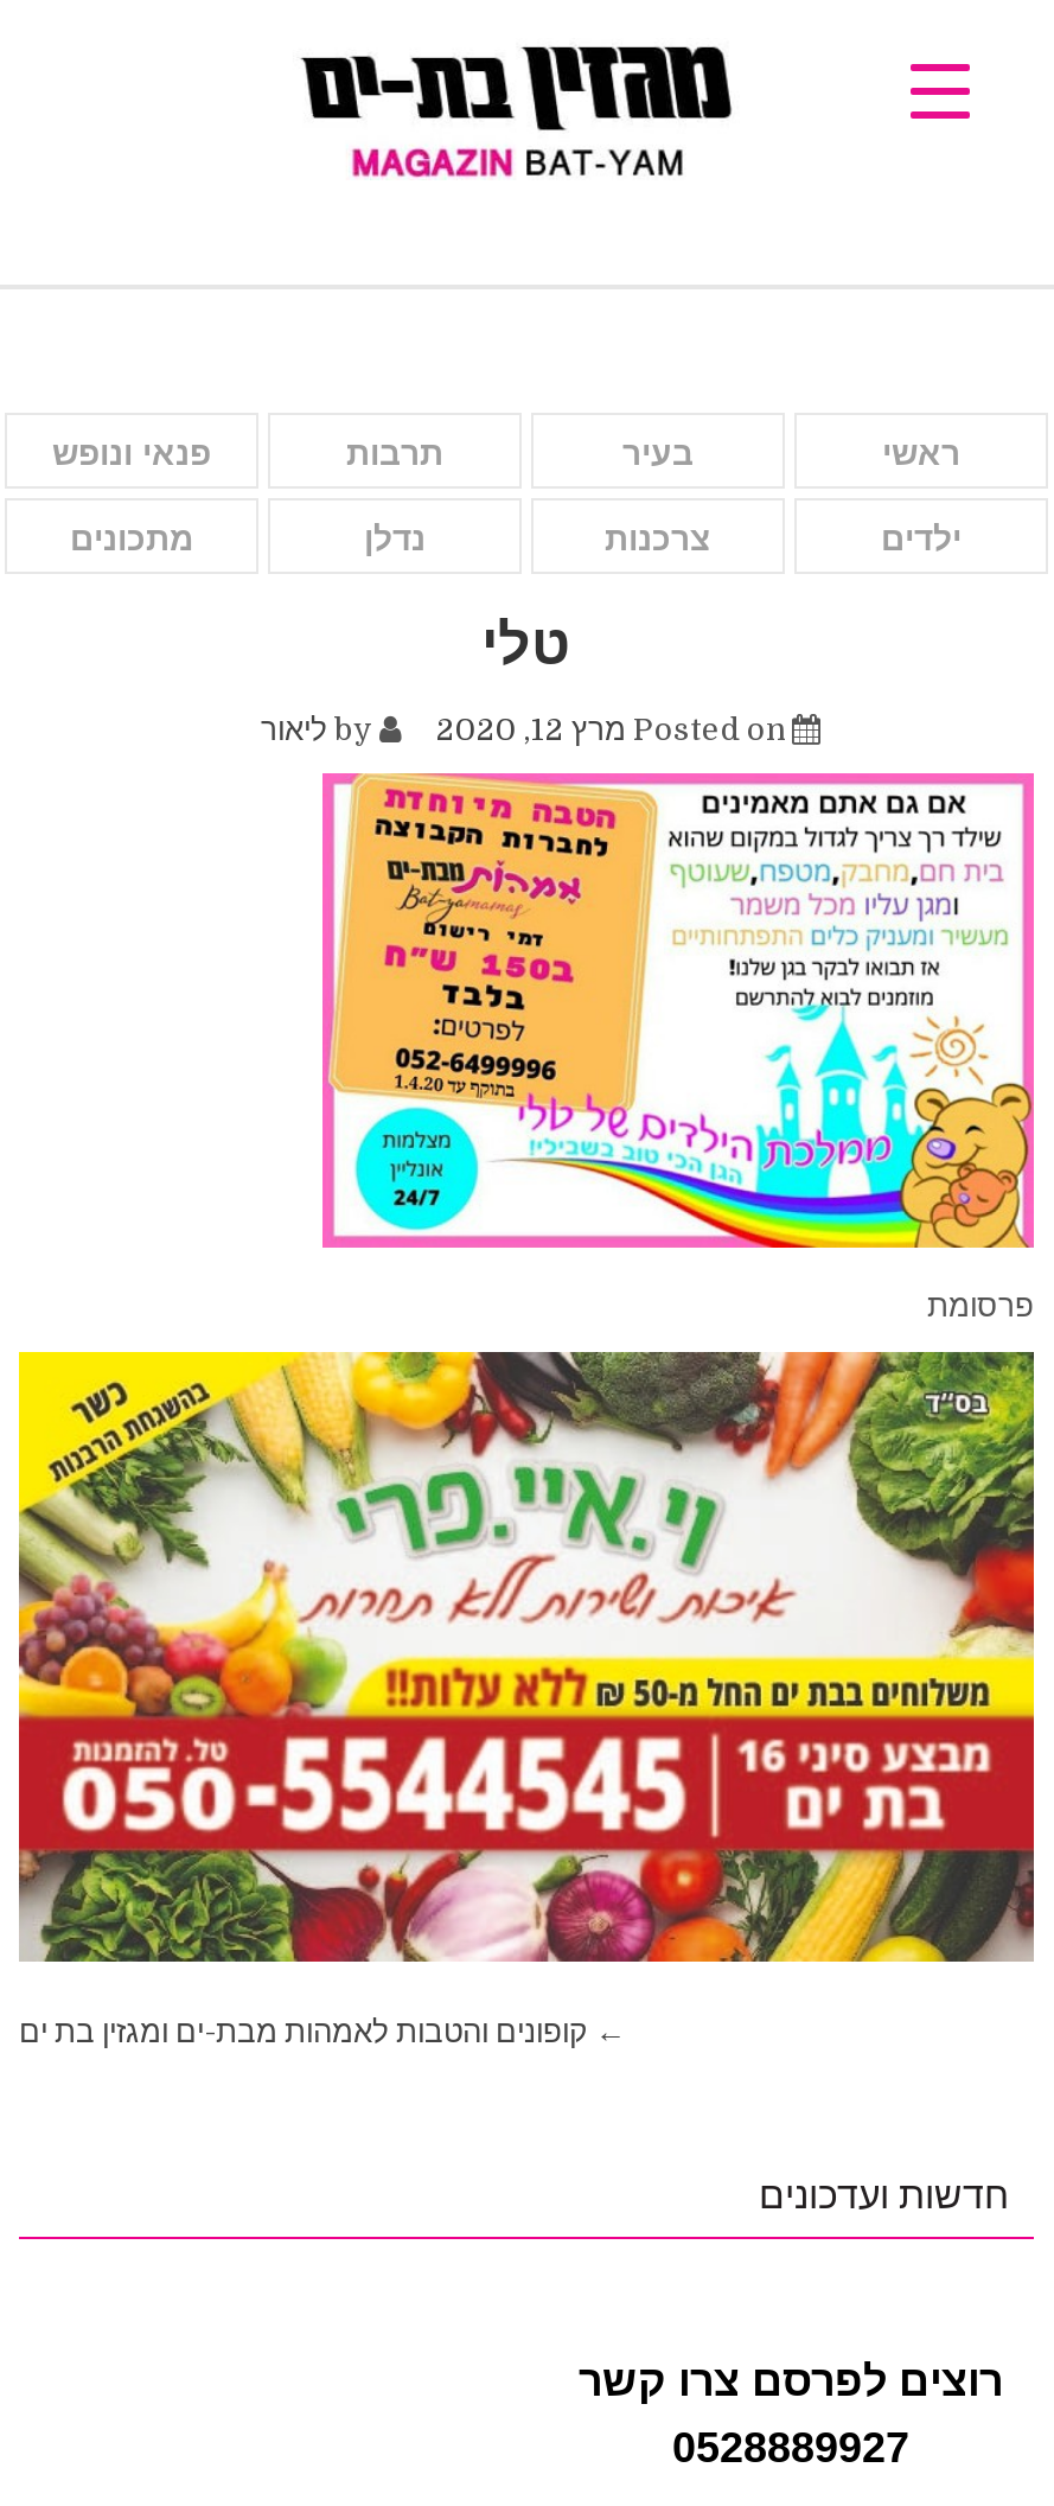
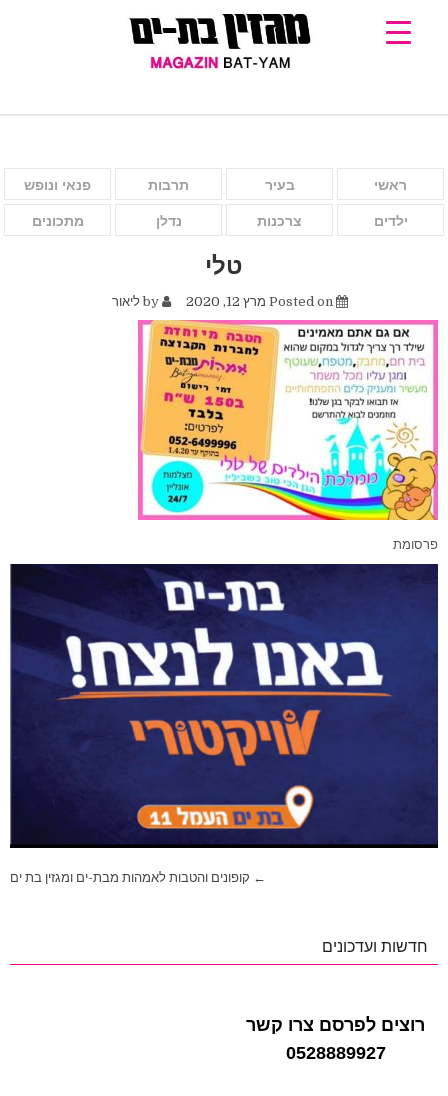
- [image]
+ [image]
